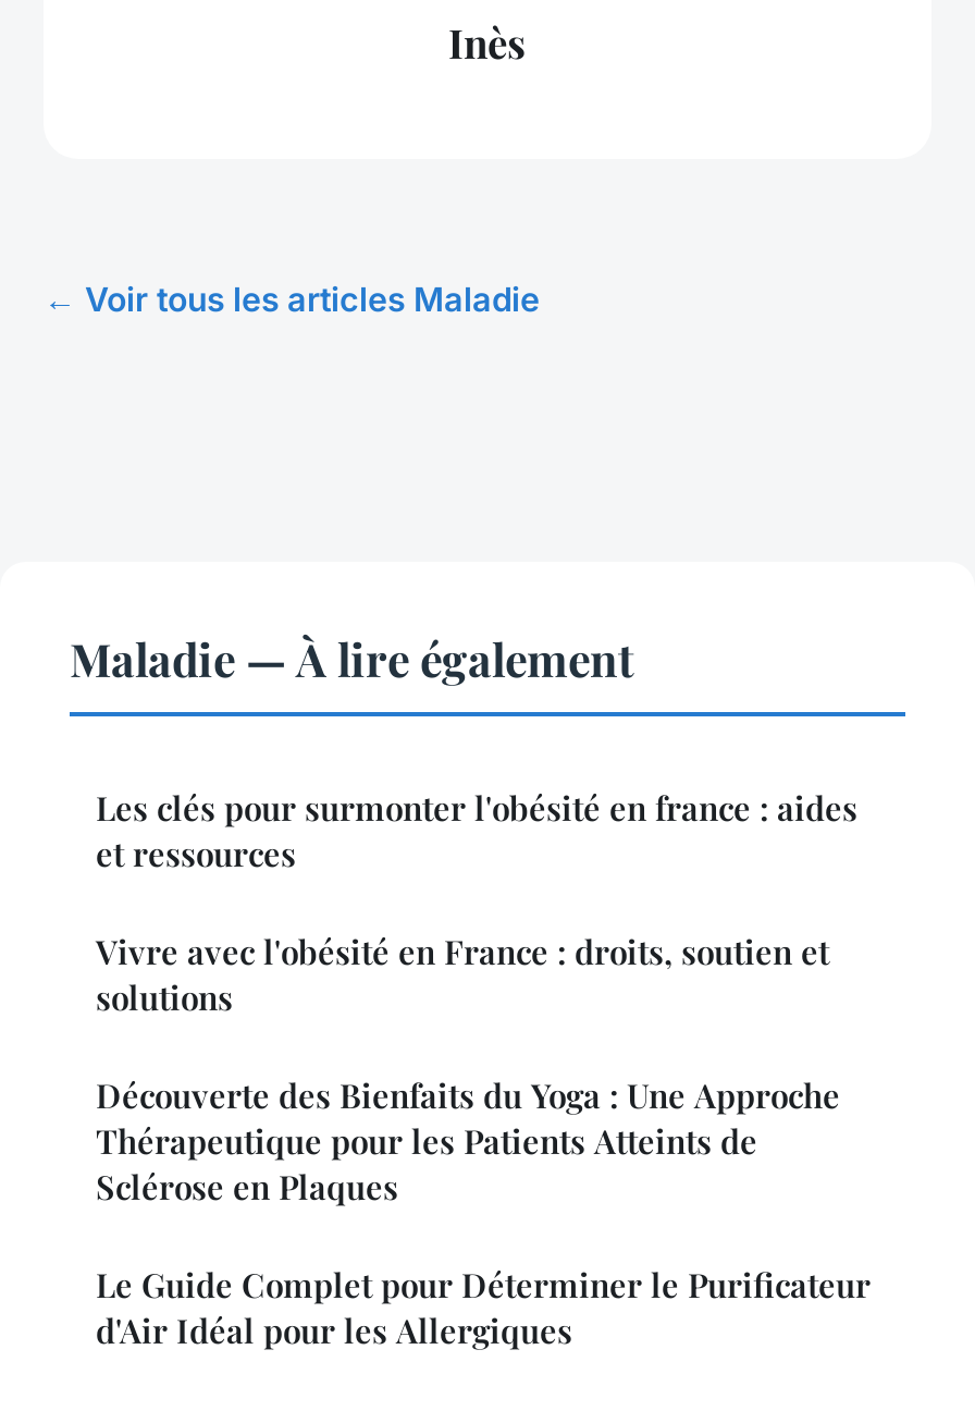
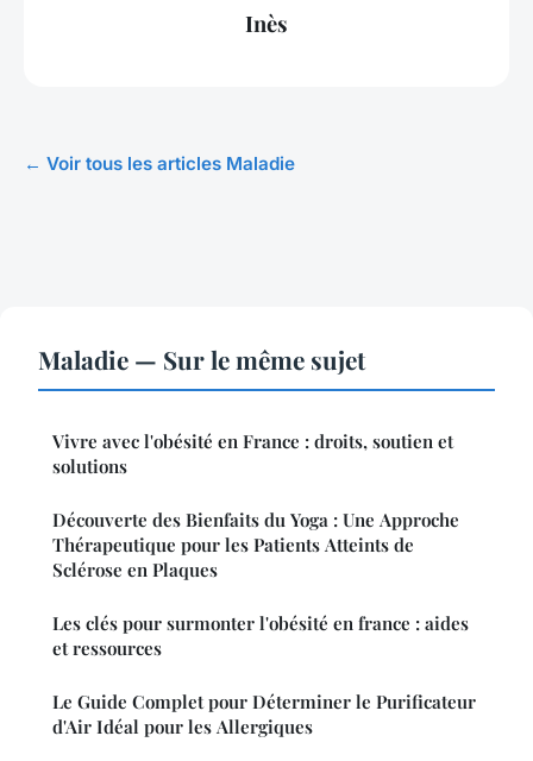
- Maladie — À lire également
+ Maladie — Sur le même sujet

moved down: Les clés pour surmonter l'obésité en france : aides | et ressources

moved up: Vivre avec l'obésité en France : droits, soutien et | solutions | Découverte des Bienfaits du Yoga : Une Approche | Thérapeutique pour les Patients Atteints de | Sclérose en Plaques
